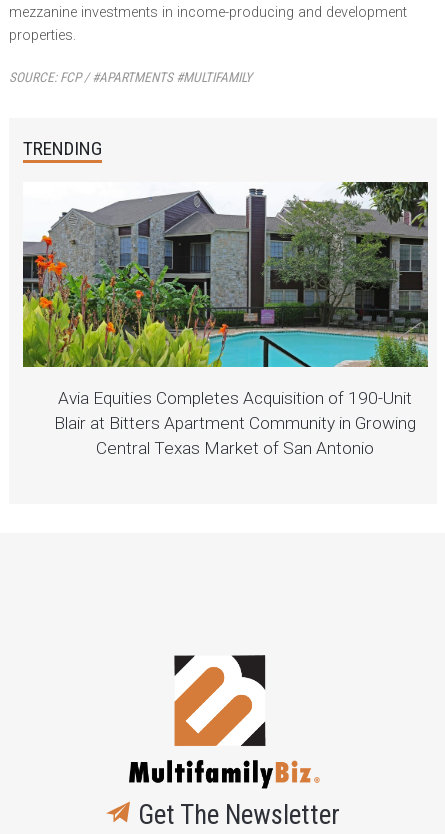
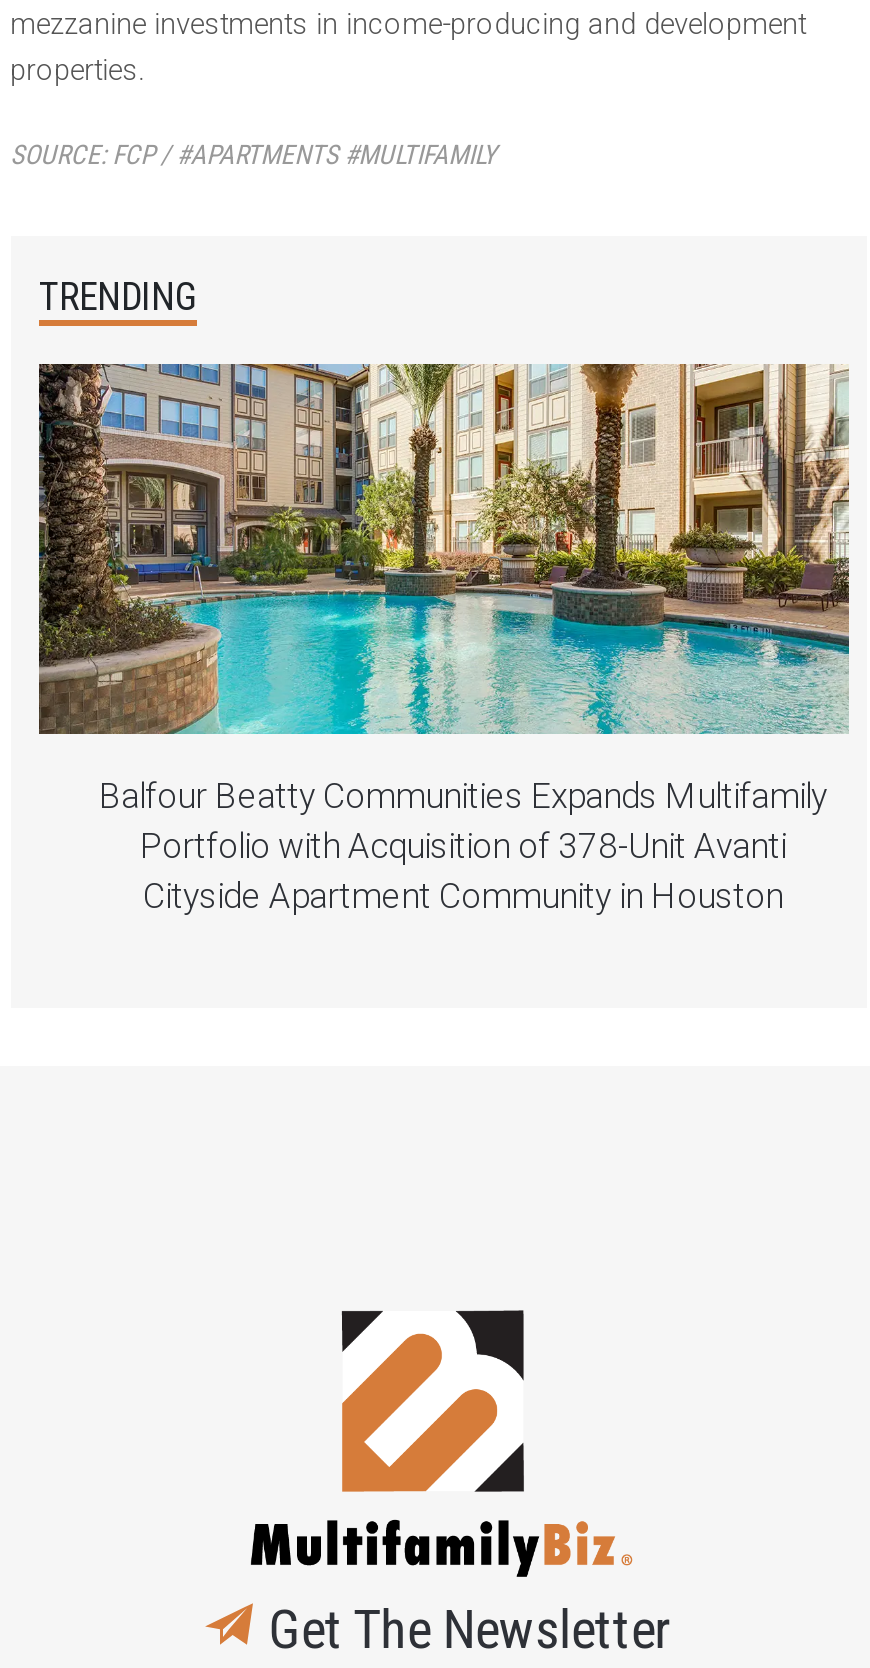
- [image]
- Avia Equities Completes Acquisition of 190-Unit
- Blair at Bitters Apartment Community in Growing
- Central Texas Market of San Antonio
+ [image]
+ Balfour Beatty Communities Expands Multifamily
+ Portfolio with Acquisition of 378-Unit Avanti
+ Cityside Apartment Community in Houston
